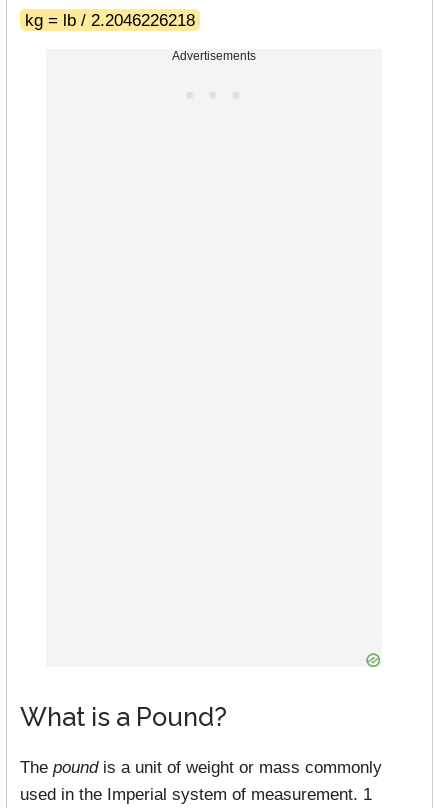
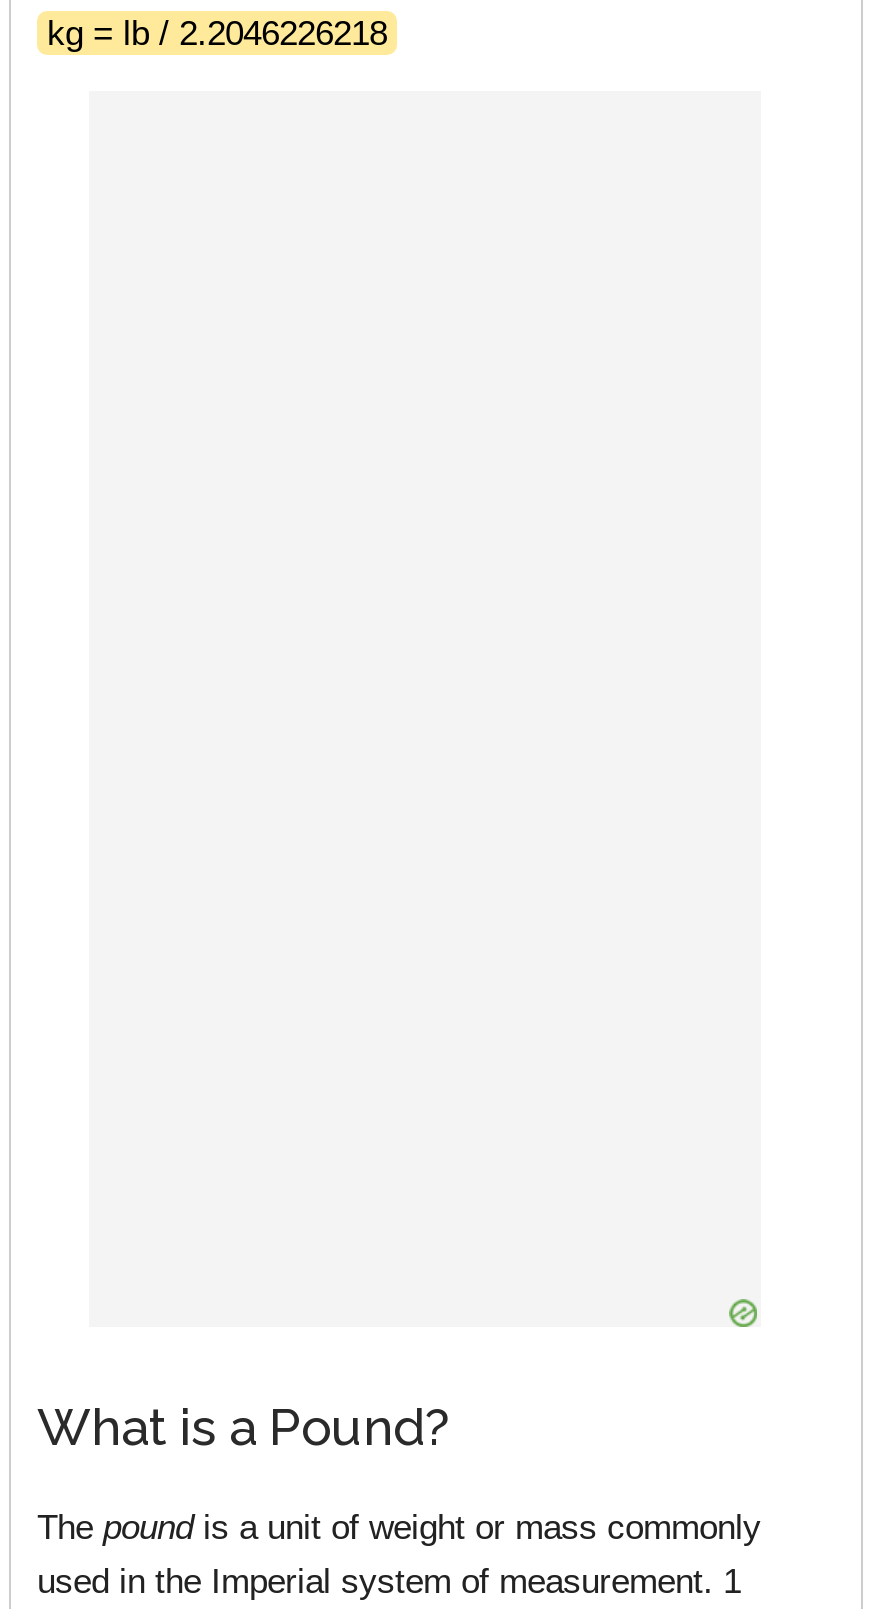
- Advertisements
